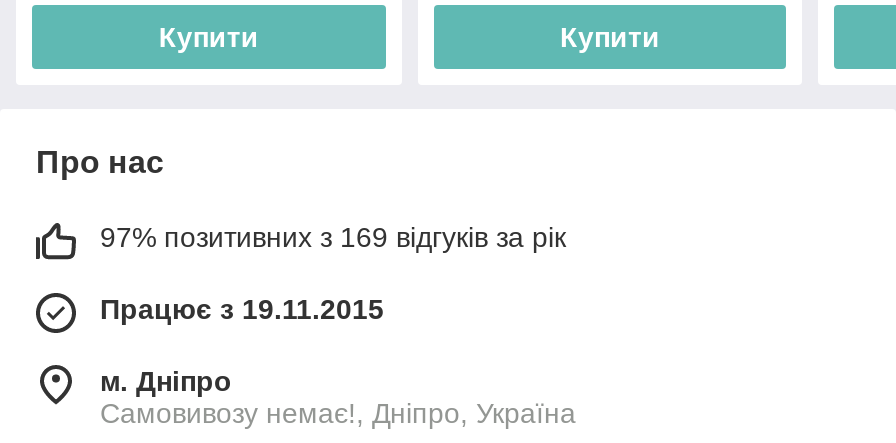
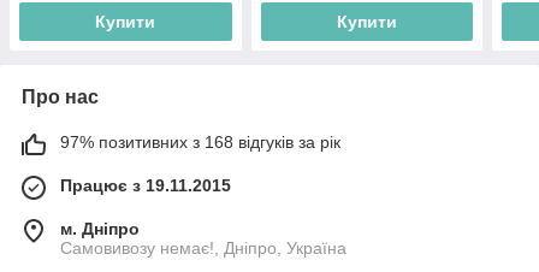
- 97% позитивних з 169 відгуків за рік
+ 97% позитивних з 168 відгуків за рік
